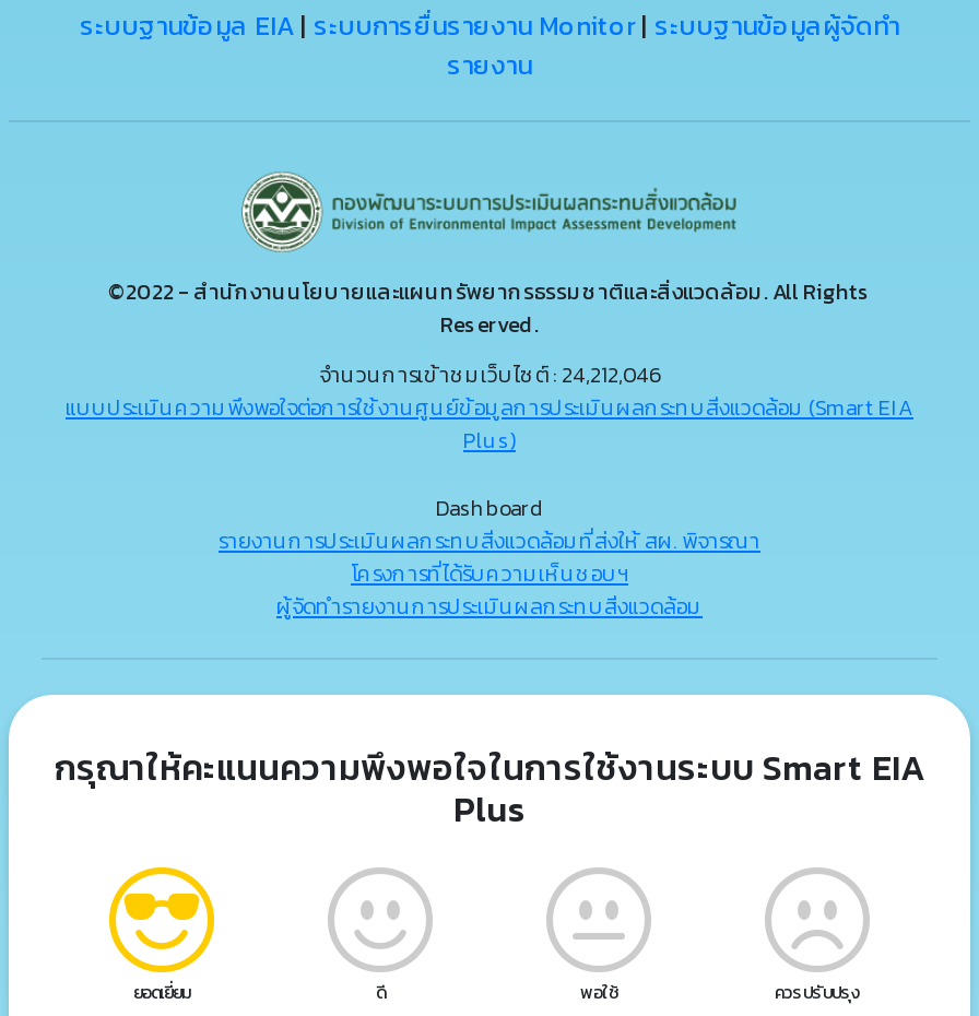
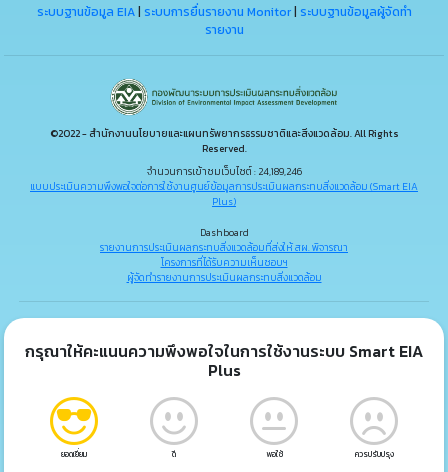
- จำนวนการเข้าชมเว็บไซต์ : 24,212,046
+ จำนวนการเข้าชมเว็บไซต์ : 24,189,246
